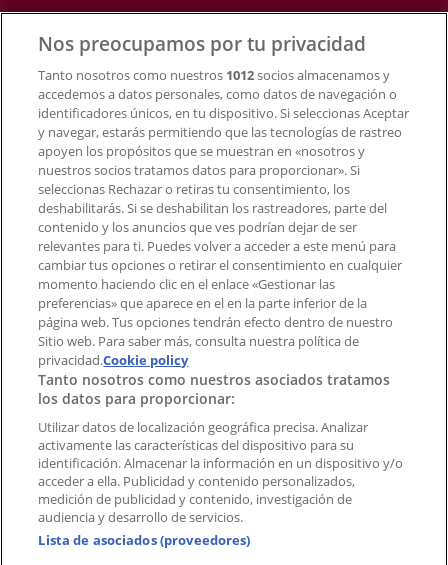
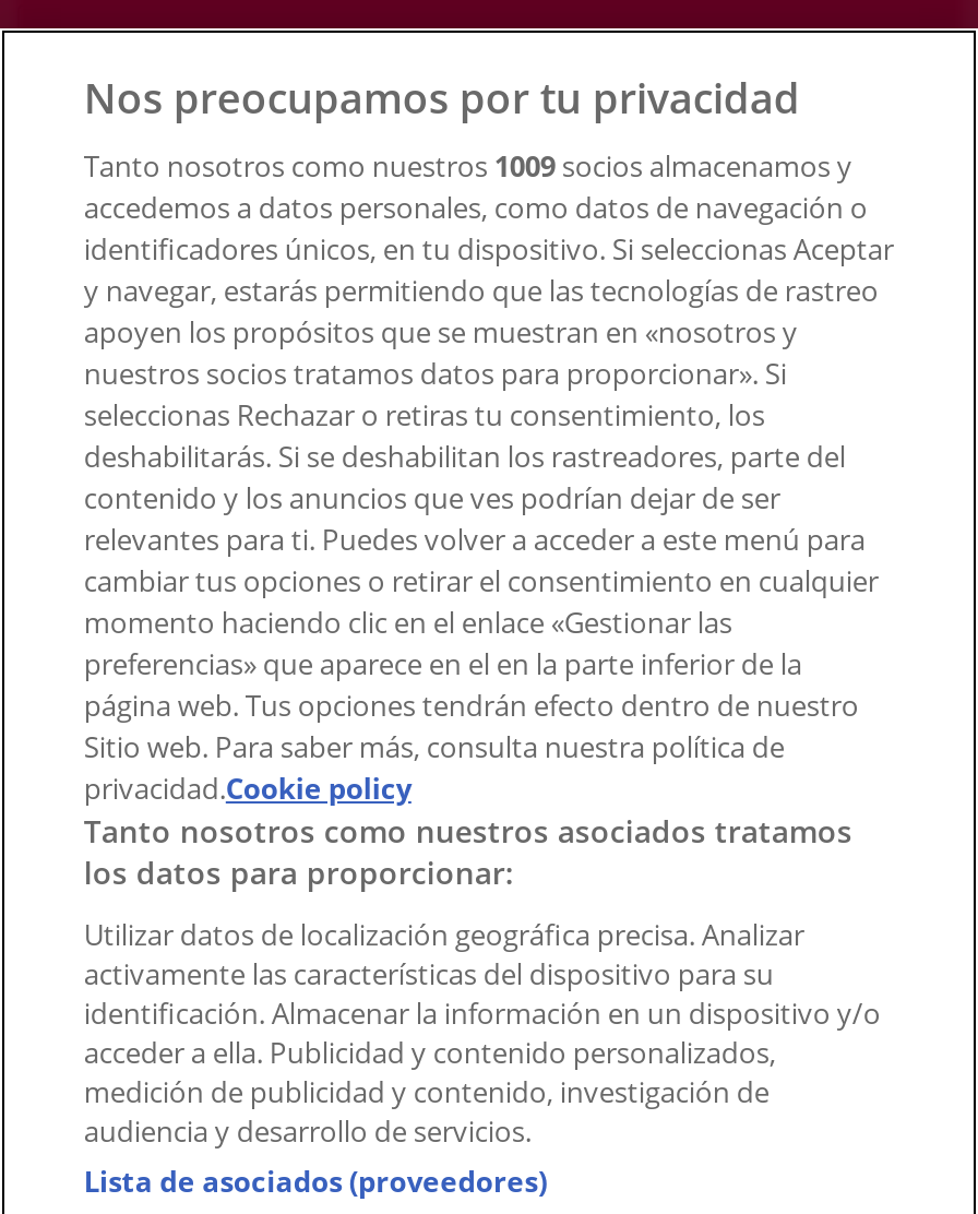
- Tanto nosotros como nuestros 1012 socios almacenamos y
+ Tanto nosotros como nuestros 1009 socios almacenamos y
